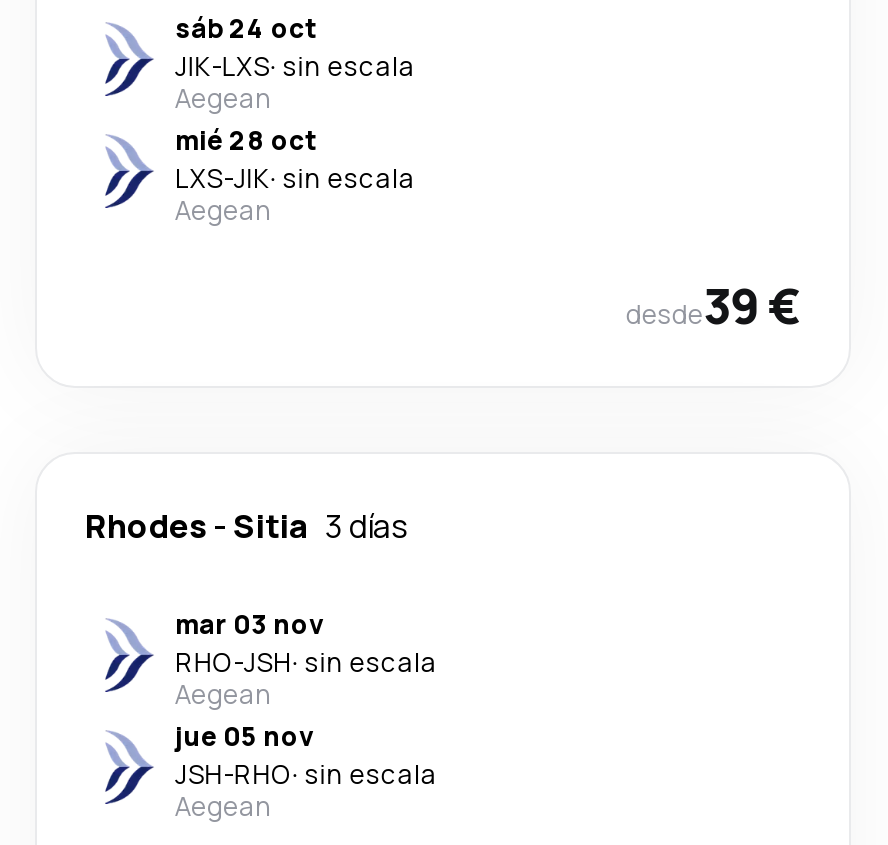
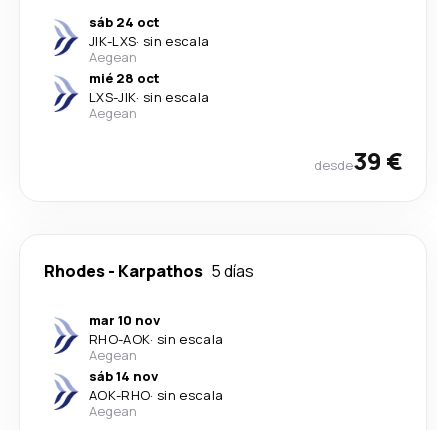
- Rhodes - Sitia 3 días
+ Rhodes - Karpathos 5 días

- mar 03 nov
+ mar 10 nov

- RHO-JSH · sin escala
+ RHO-AOK · sin escala

- jue 05 nov
+ sáb 14 nov

- JSH-RHO · sin escala
+ AOK-RHO · sin escala
